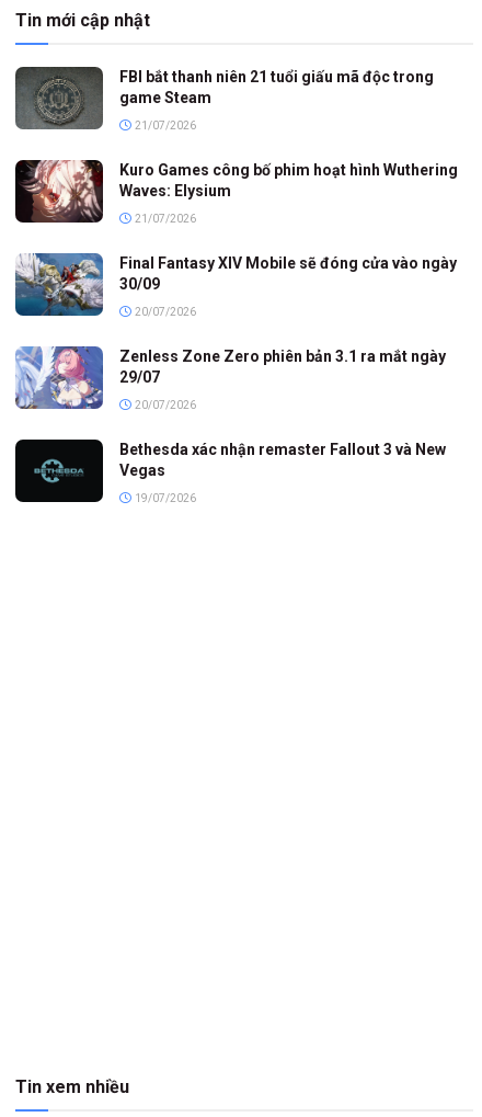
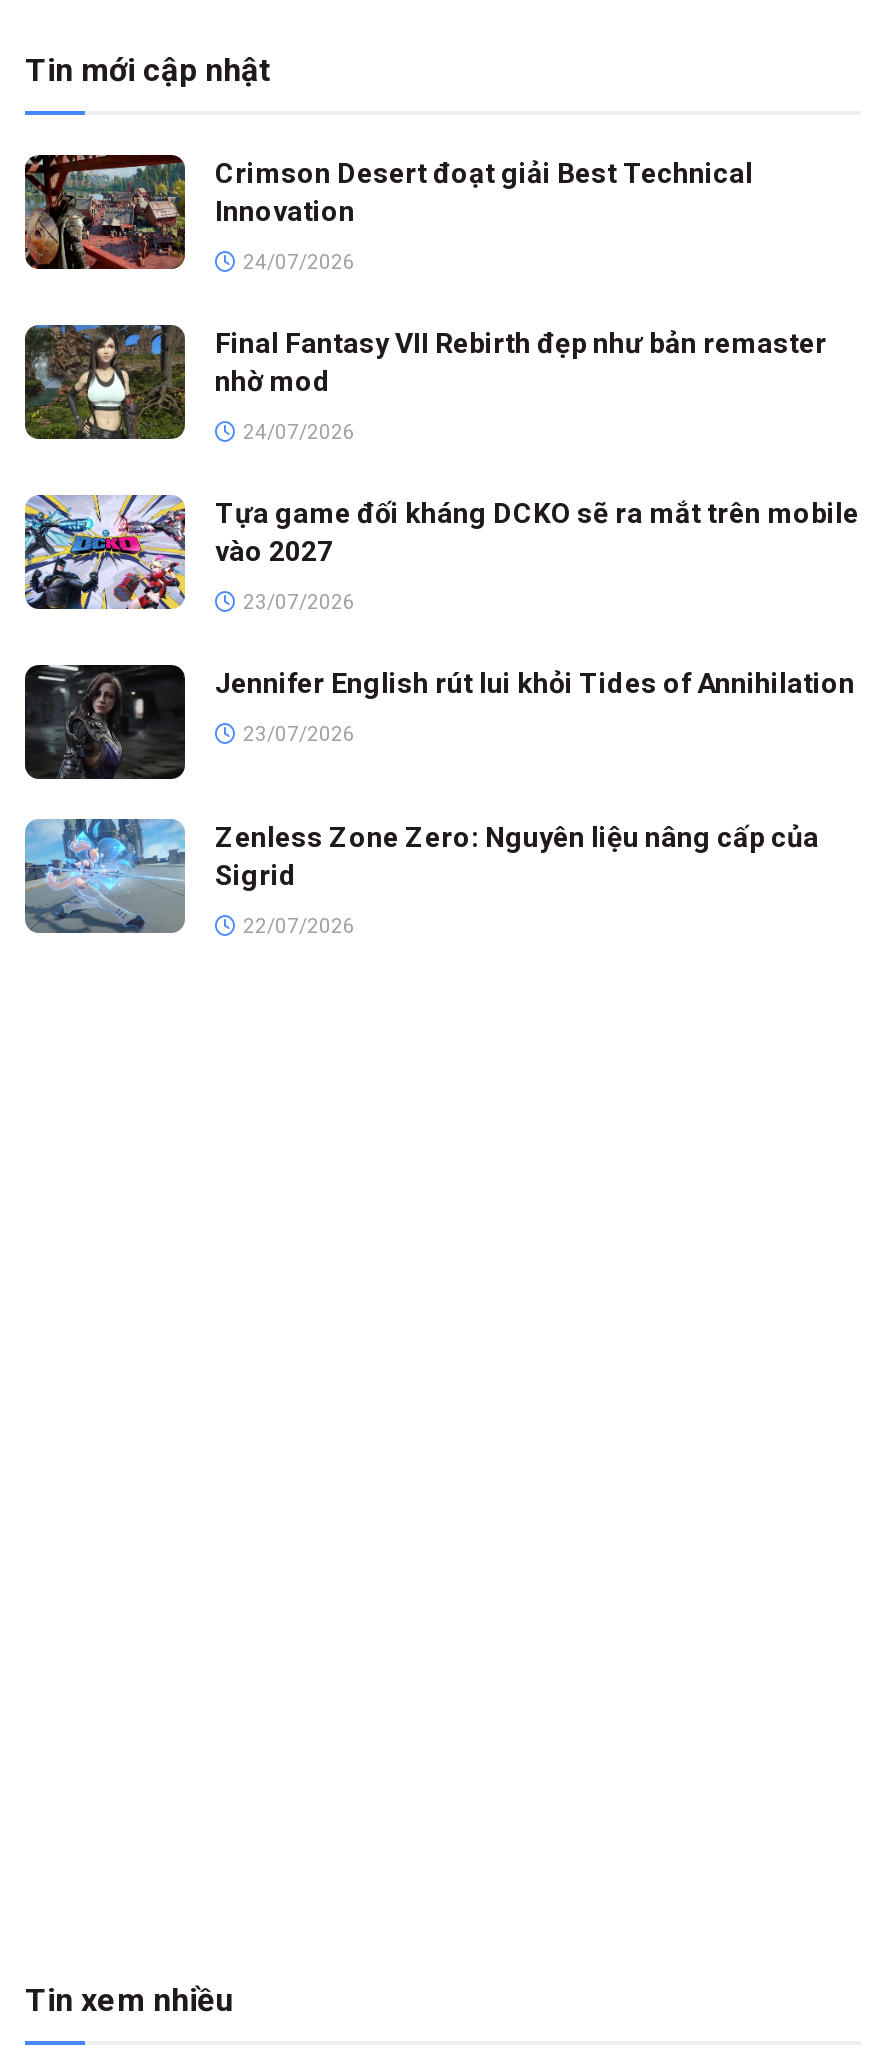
- [image]
- FBI bắt thanh niên 21 tuổi giấu mã độc trong
- game Steam
+ [image]
+ Crimson Desert đoạt giải Best Technical
+ Innovation

- 21/07/2026
+ 24/07/2026

- [image]
- Kuro Games công bố phim hoạt hình Wuthering
- Waves: Elysium
+ [image]
+ Final Fantasy VII Rebirth đẹp như bản remaster
+ nhờ mod

- 21/07/2026
+ 24/07/2026

- [image]
- Final Fantasy XIV Mobile sẽ đóng cửa vào ngày
- 30/09
+ [image]
+ Tựa game đối kháng DCKO sẽ ra mắt trên mobile
+ vào 2027

- 20/07/2026
+ 23/07/2026

- [image]
- Zenless Zone Zero phiên bản 3.1 ra mắt ngày
- 29/07
+ [image]
+ Jennifer English rút lui khỏi Tides of Annihilation

- 20/07/2026
+ 23/07/2026

- [image]
- Bethesda xác nhận remaster Fallout 3 và New
- Vegas
+ [image]
+ Zenless Zone Zero: Nguyên liệu nâng cấp của
+ Sigrid

- 19/07/2026
+ 22/07/2026
